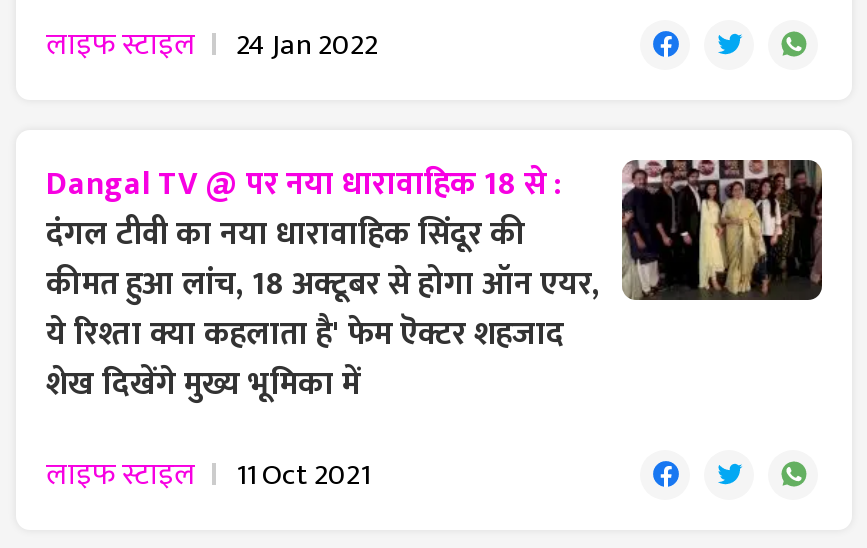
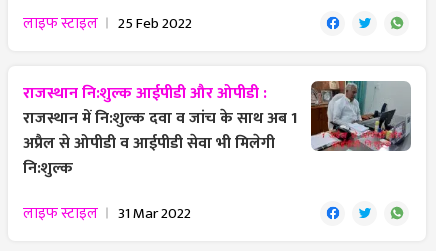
- लाइफ स्टाइल 24 Jan 2022
+ लाइफ स्टाइल 25 Feb 2022

- [image]
- Dangal TV @ पर नया धारावाहिक 18 से :
- दंगल टीवी का नया धारावाहिक सिंदूर की
- कीमत हुआ लांच, 18 अक्टूबर से होगा ऑन एयर,
- ये रिश्ता क्या कहलाता है' फेम ऎक्टर शहजाद
- शेख दिखेंगे मुख्य भूमिका में
+ [image]
+ राजस्थान नि:शुल्क आईपीडी और ओपीडी :
+ राजस्थान में नि:शुल्क दवा व जांच के साथ अब 1
+ अप्रैल से ओपीडी व आईपीडी सेवा भी मिलेगी
+ नि:शुल्क

- लाइफ स्टाइल 11 Oct 2021
+ लाइफ स्टाइल 31 Mar 2022
